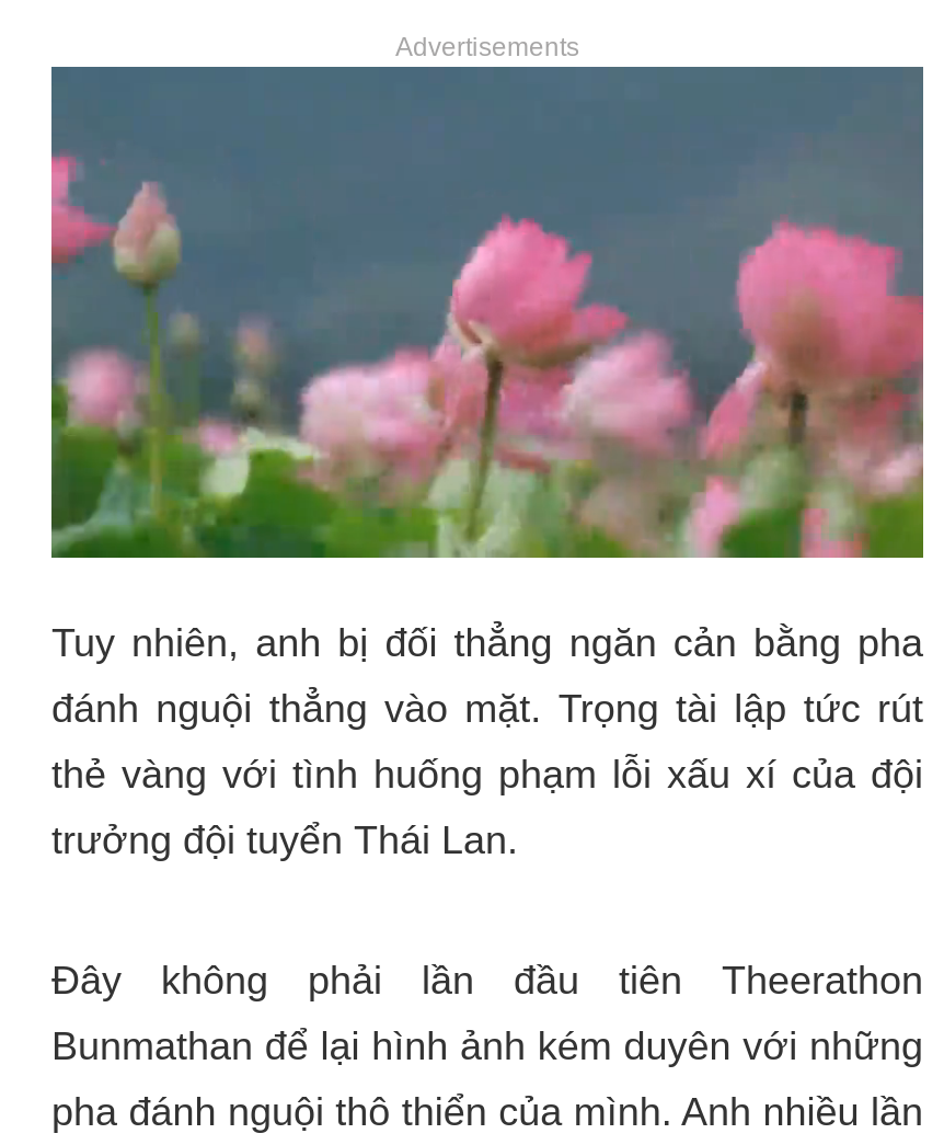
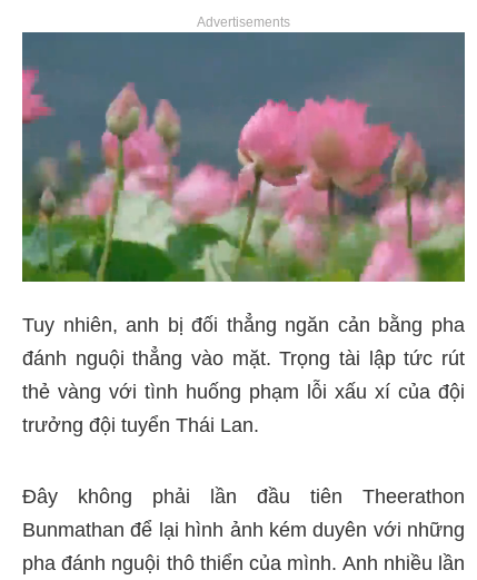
- [image]
+ [image]
